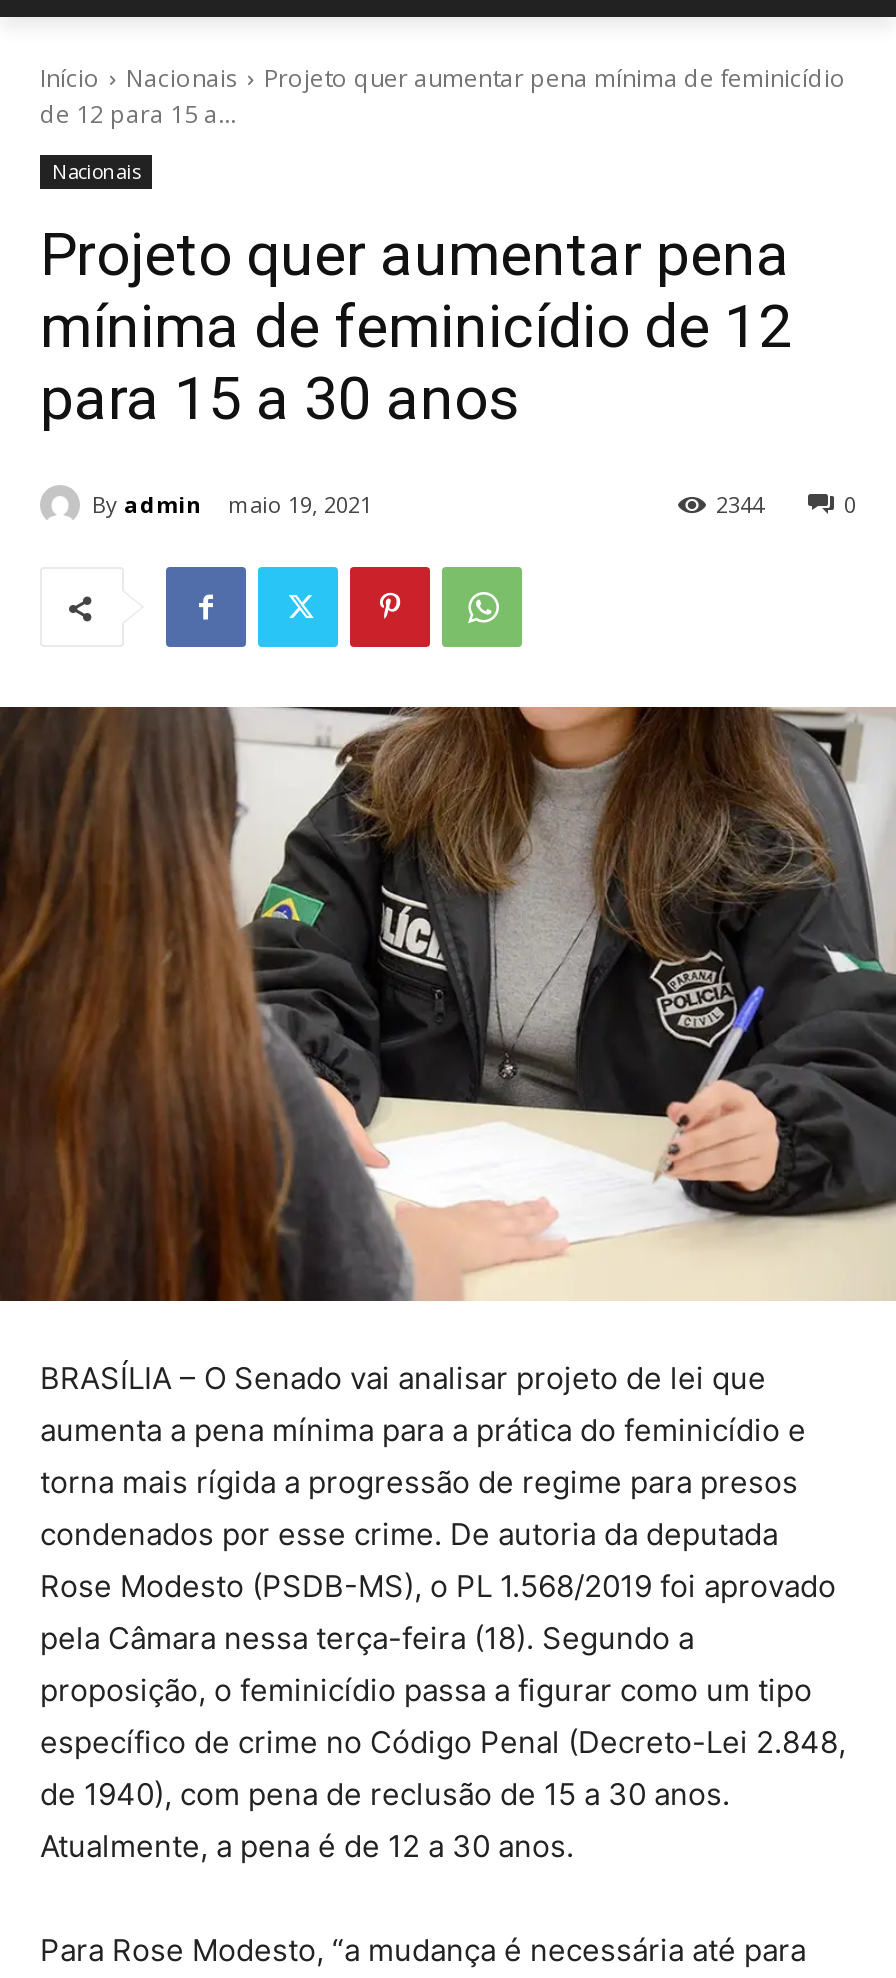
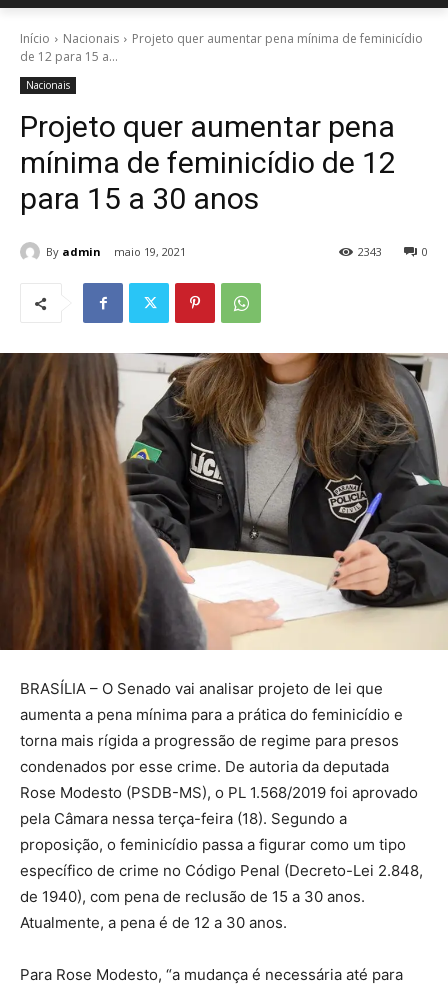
- 2344
+ 2343
